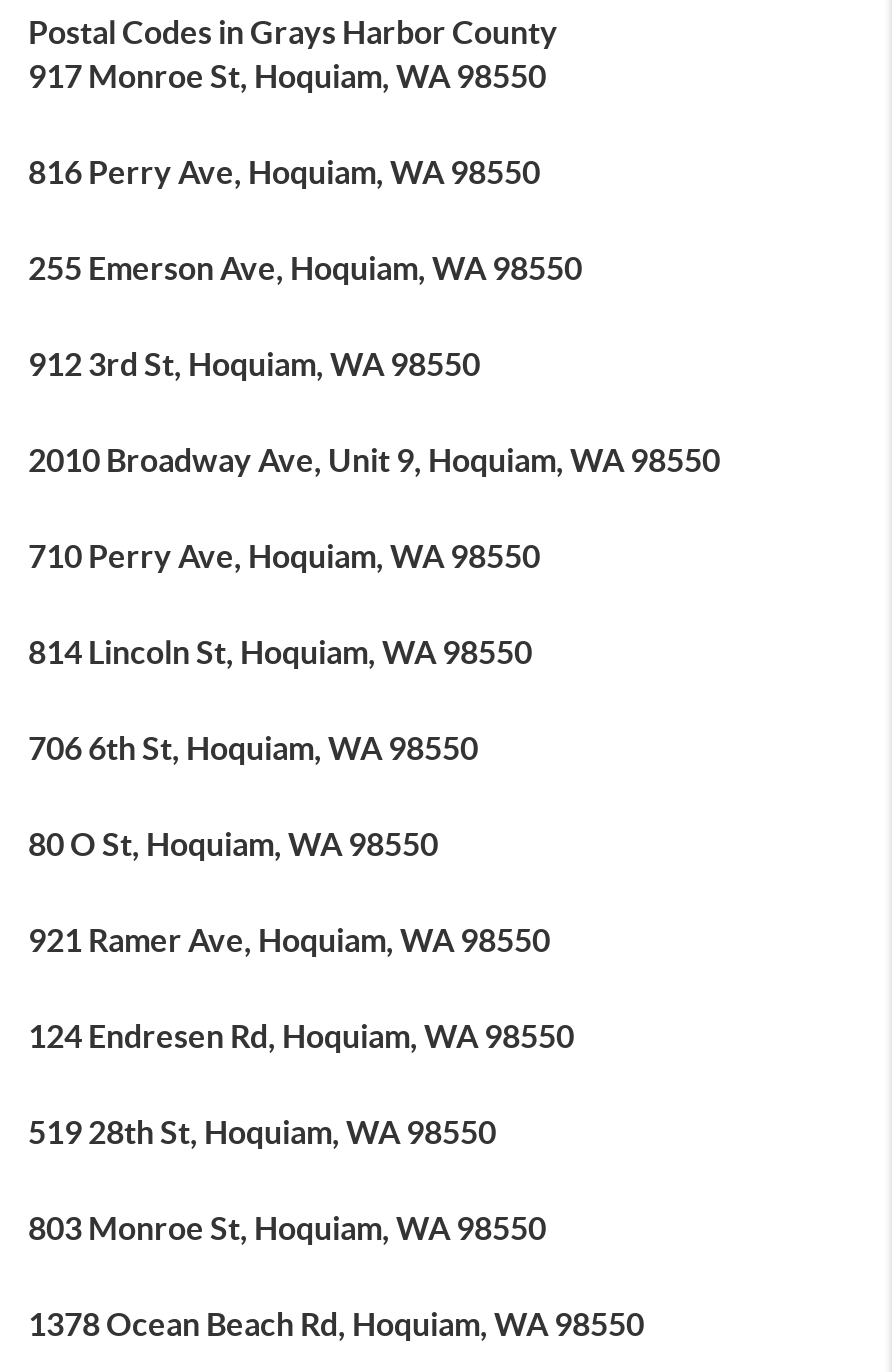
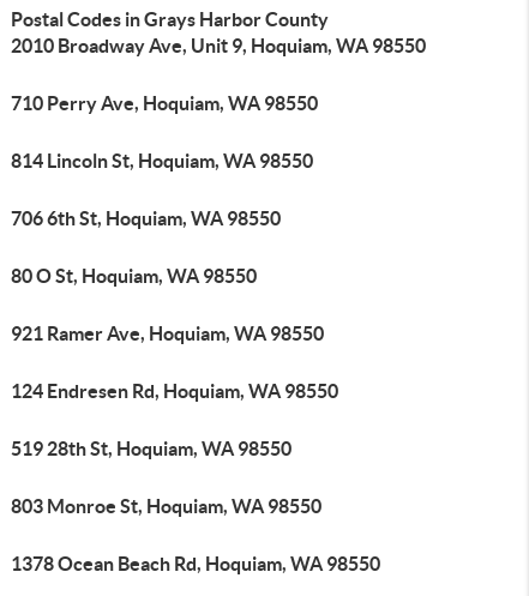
- 917 Monroe St, Hoquiam, WA 98550
- 816 Perry Ave, Hoquiam, WA 98550
- 255 Emerson Ave, Hoquiam, WA 98550
- 912 3rd St, Hoquiam, WA 98550
